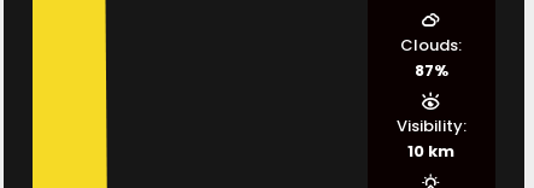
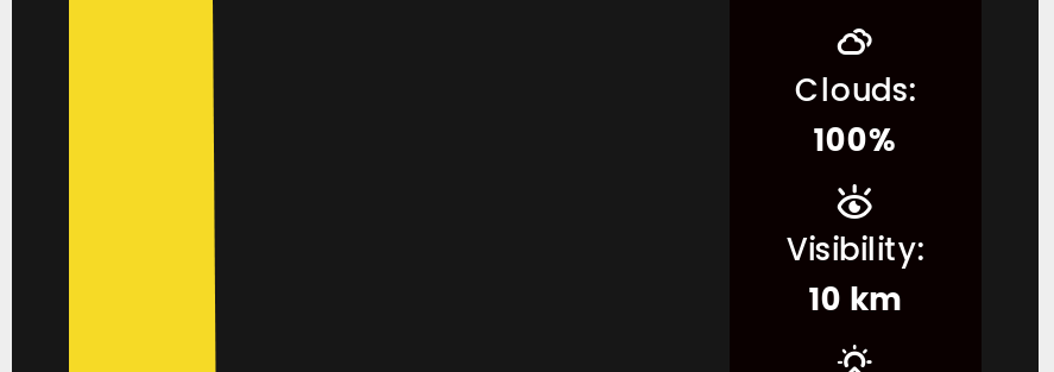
- 87%
+ 100%
